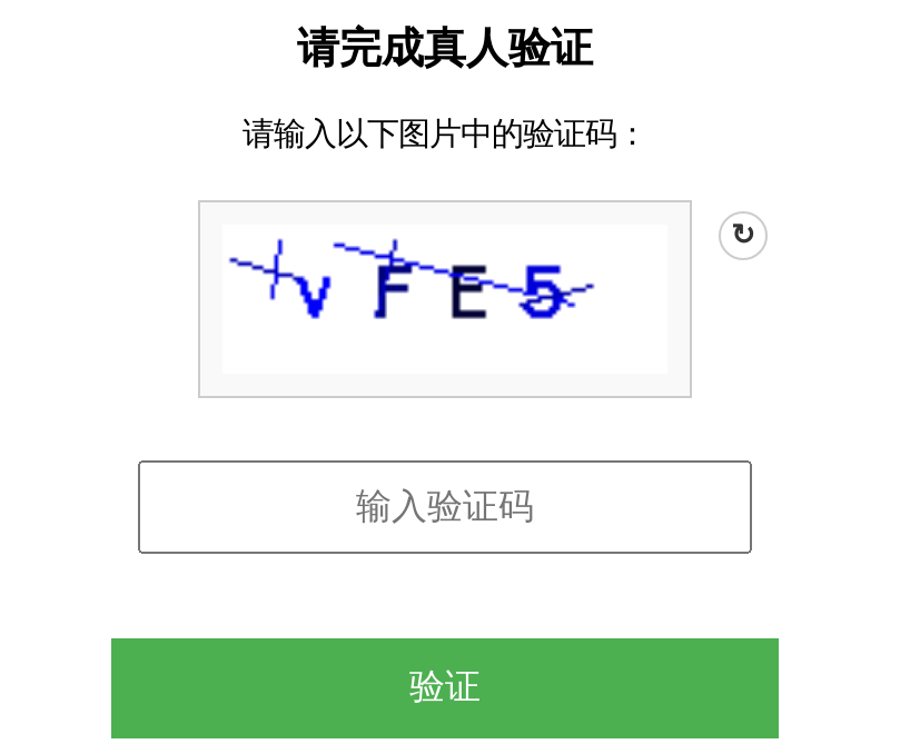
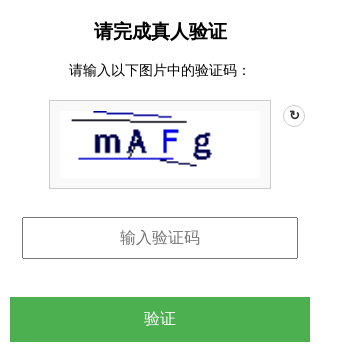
- [image]
+ [image]
